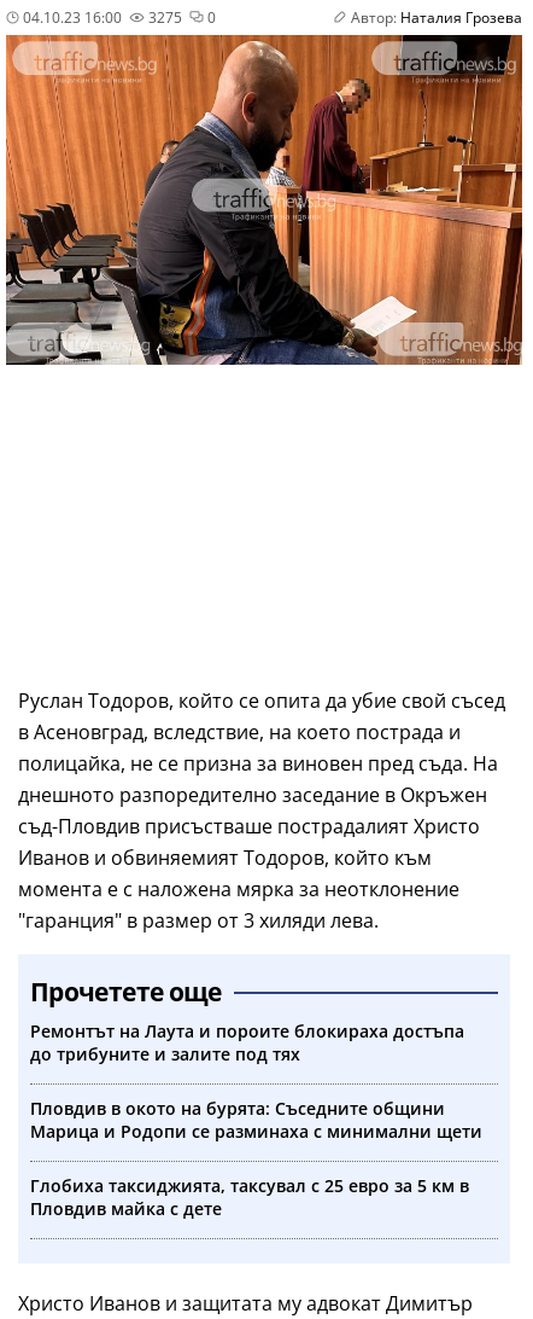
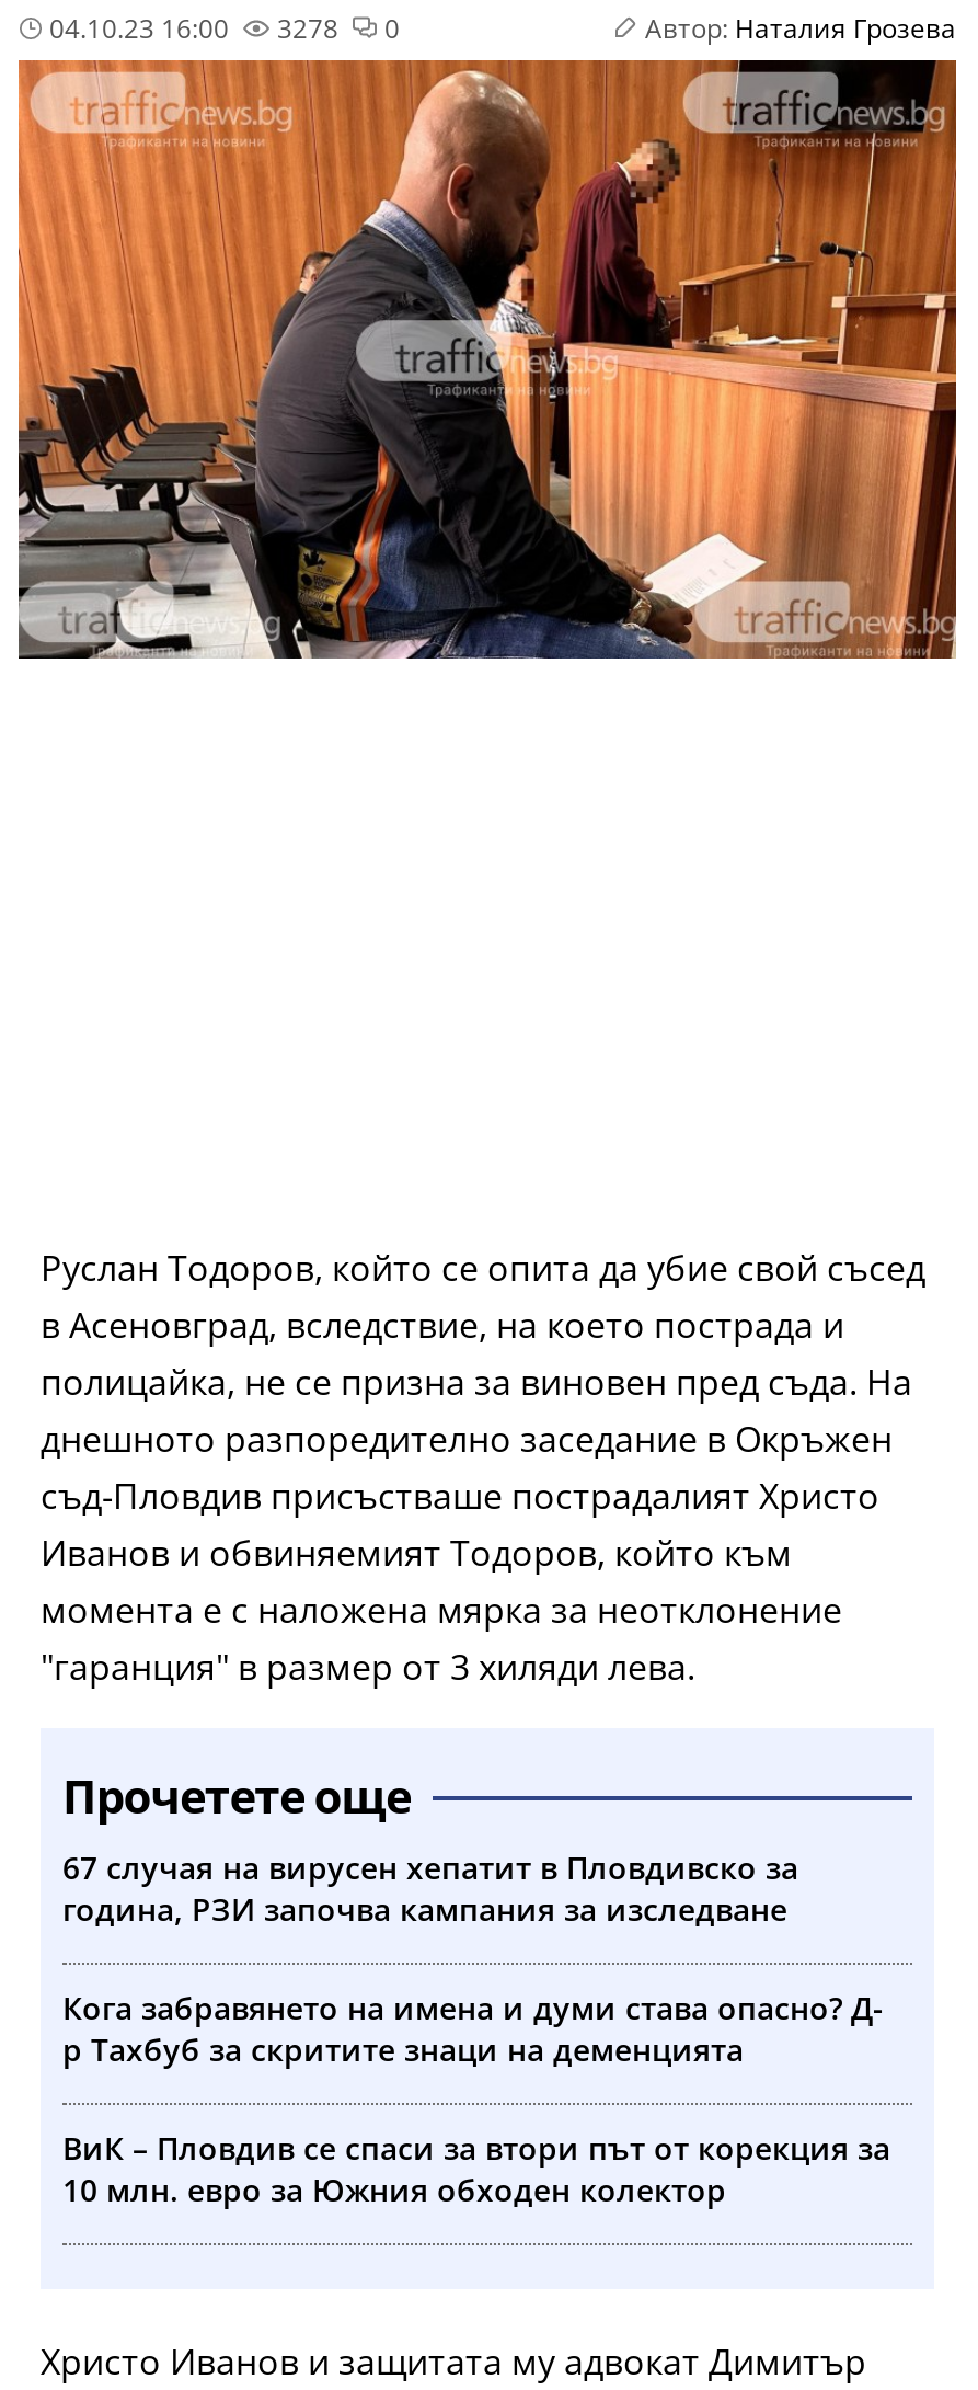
- 3275
+ 3278

- Ремонтът на Лаута и пороите блокираха достъпа
- до трибуните и залите под тях
+ 67 случая на вирусен хепатит в Пловдивско за
+ година, РЗИ започва кампания за изследване

- Пловдив в окото на бурята: Съседните общини
- Марица и Родопи се разминаха с минимални щети
+ Кога забравянето на имена и думи става опасно? Д-
+ р Тахбуб за скритите знаци на деменцията

- Глобиха таксиджията, таксувал с 25 евро за 5 км в
- Пловдив майка с дете
+ ВиК – Пловдив се спаси за втори път от корекция за
+ 10 млн. евро за Южния обходен колектор
